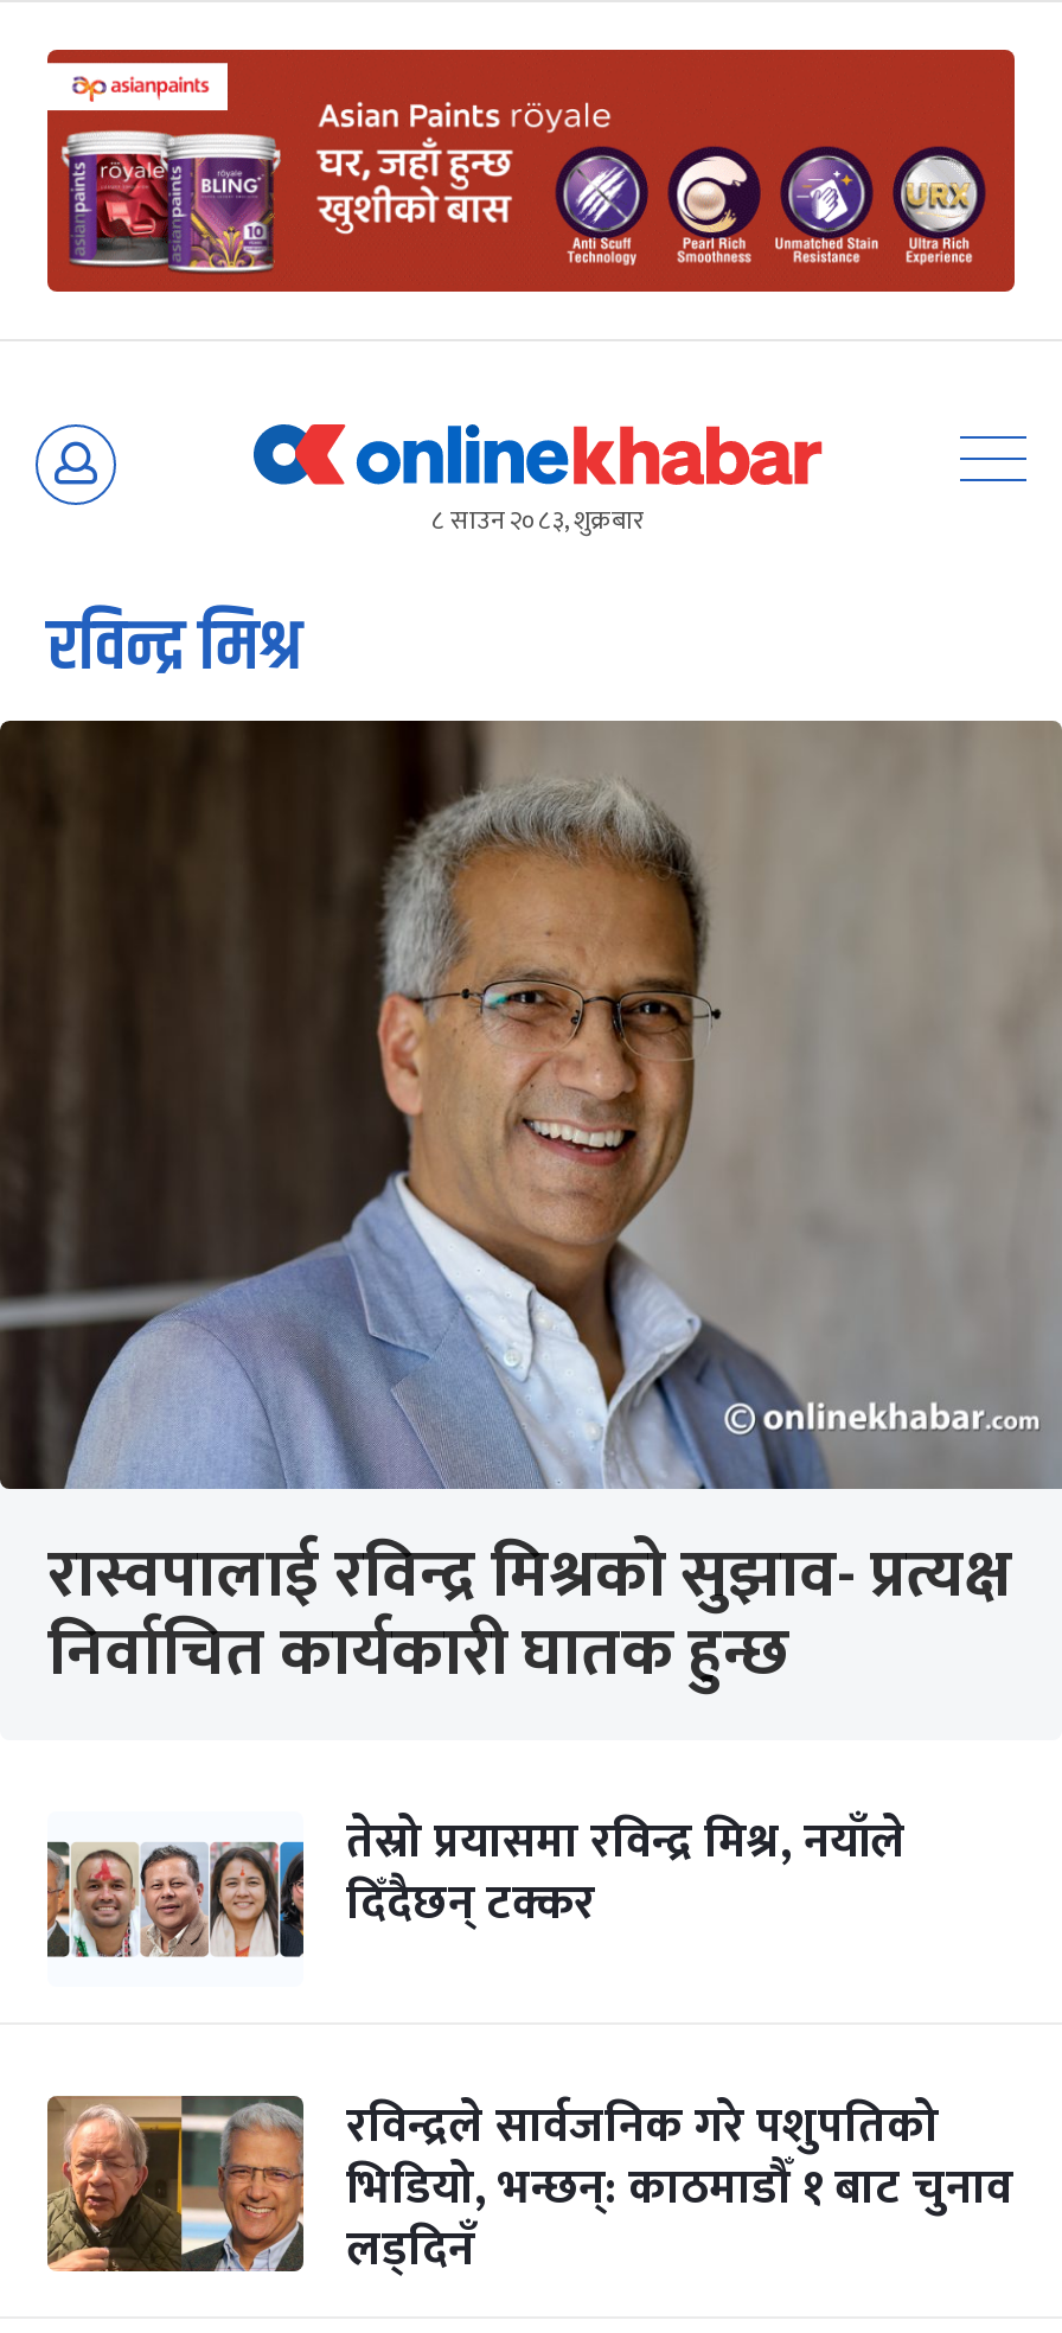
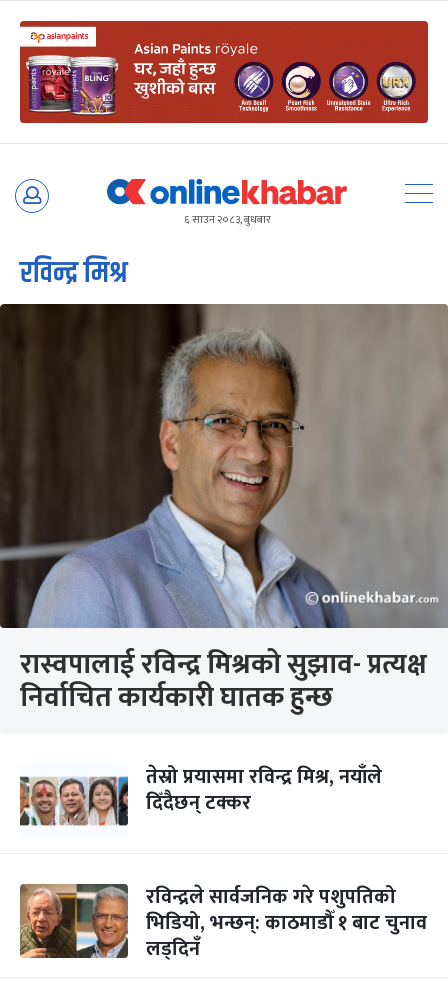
- ८ साउन २०८३, शुक्रबार
+ ६ साउन २०८३, बुधबार
